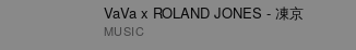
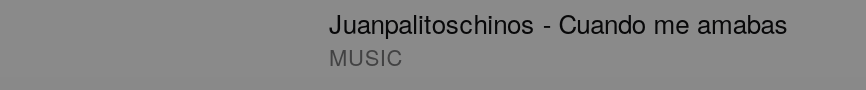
- VaVa x ROLAND JONES - 凍京
+ Juanpalitoschinos - Cuando me amabas
